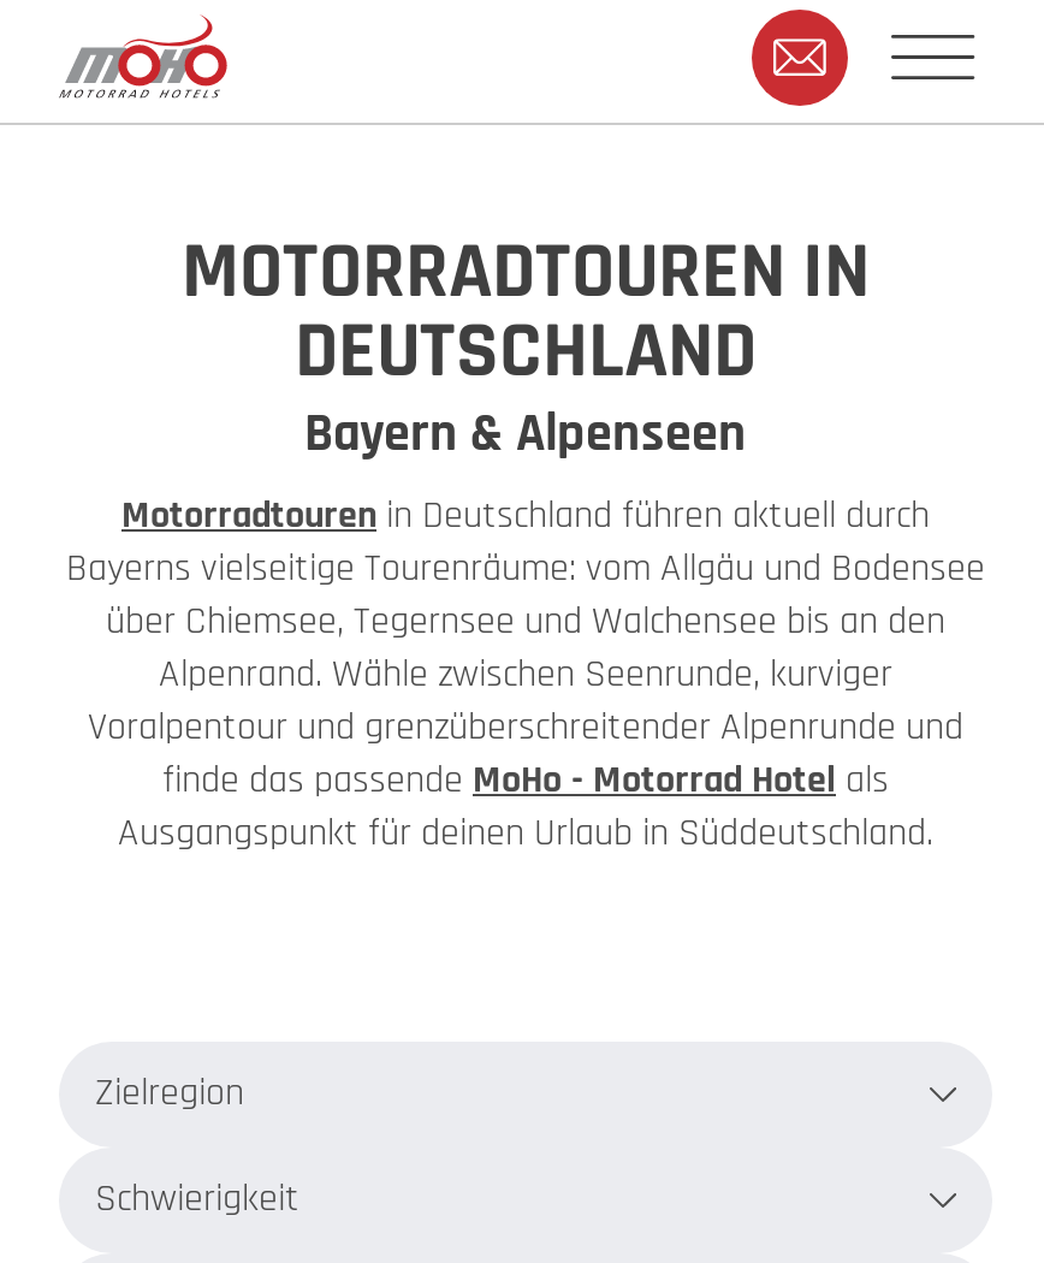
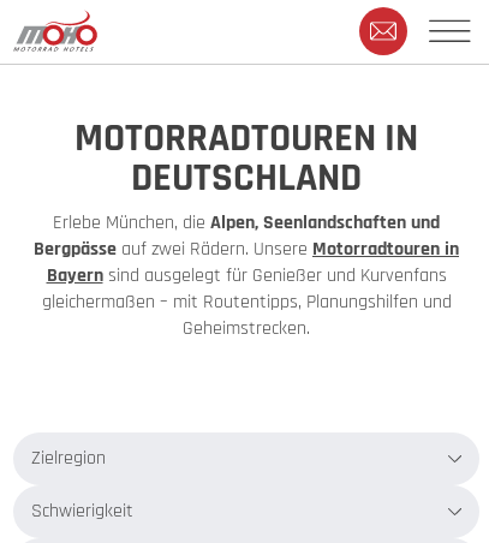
- Bayern & Alpenseen
- Motorradtouren in Deutschland führen aktuell durch
- Bayerns vielseitige Tourenräume: vom Allgäu und Bodensee
- über Chiemsee, Tegernsee und Walchensee bis an den
- Alpenrand. Wähle zwischen Seenrunde, kurviger
- Voralpentour und grenzüberschreitender Alpenrunde und
- finde das passende MoHo - Motorrad Hotel als
- Ausgangspunkt für deinen Urlaub in Süddeutschland.
+ Erlebe München, die Alpen, Seenlandschaften und
+ Bergpässe auf zwei Rädern. Unsere Motorradtouren in
+ Bayern sind ausgelegt für Genießer und Kurvenfans
+ gleichermaßen – mit Routentipps, Planungshilfen und
+ Geheimstrecken.
